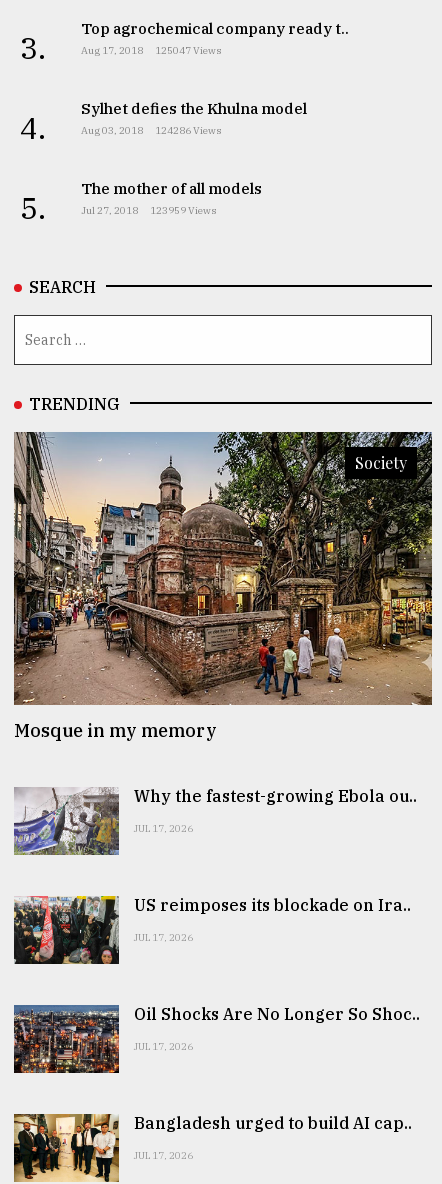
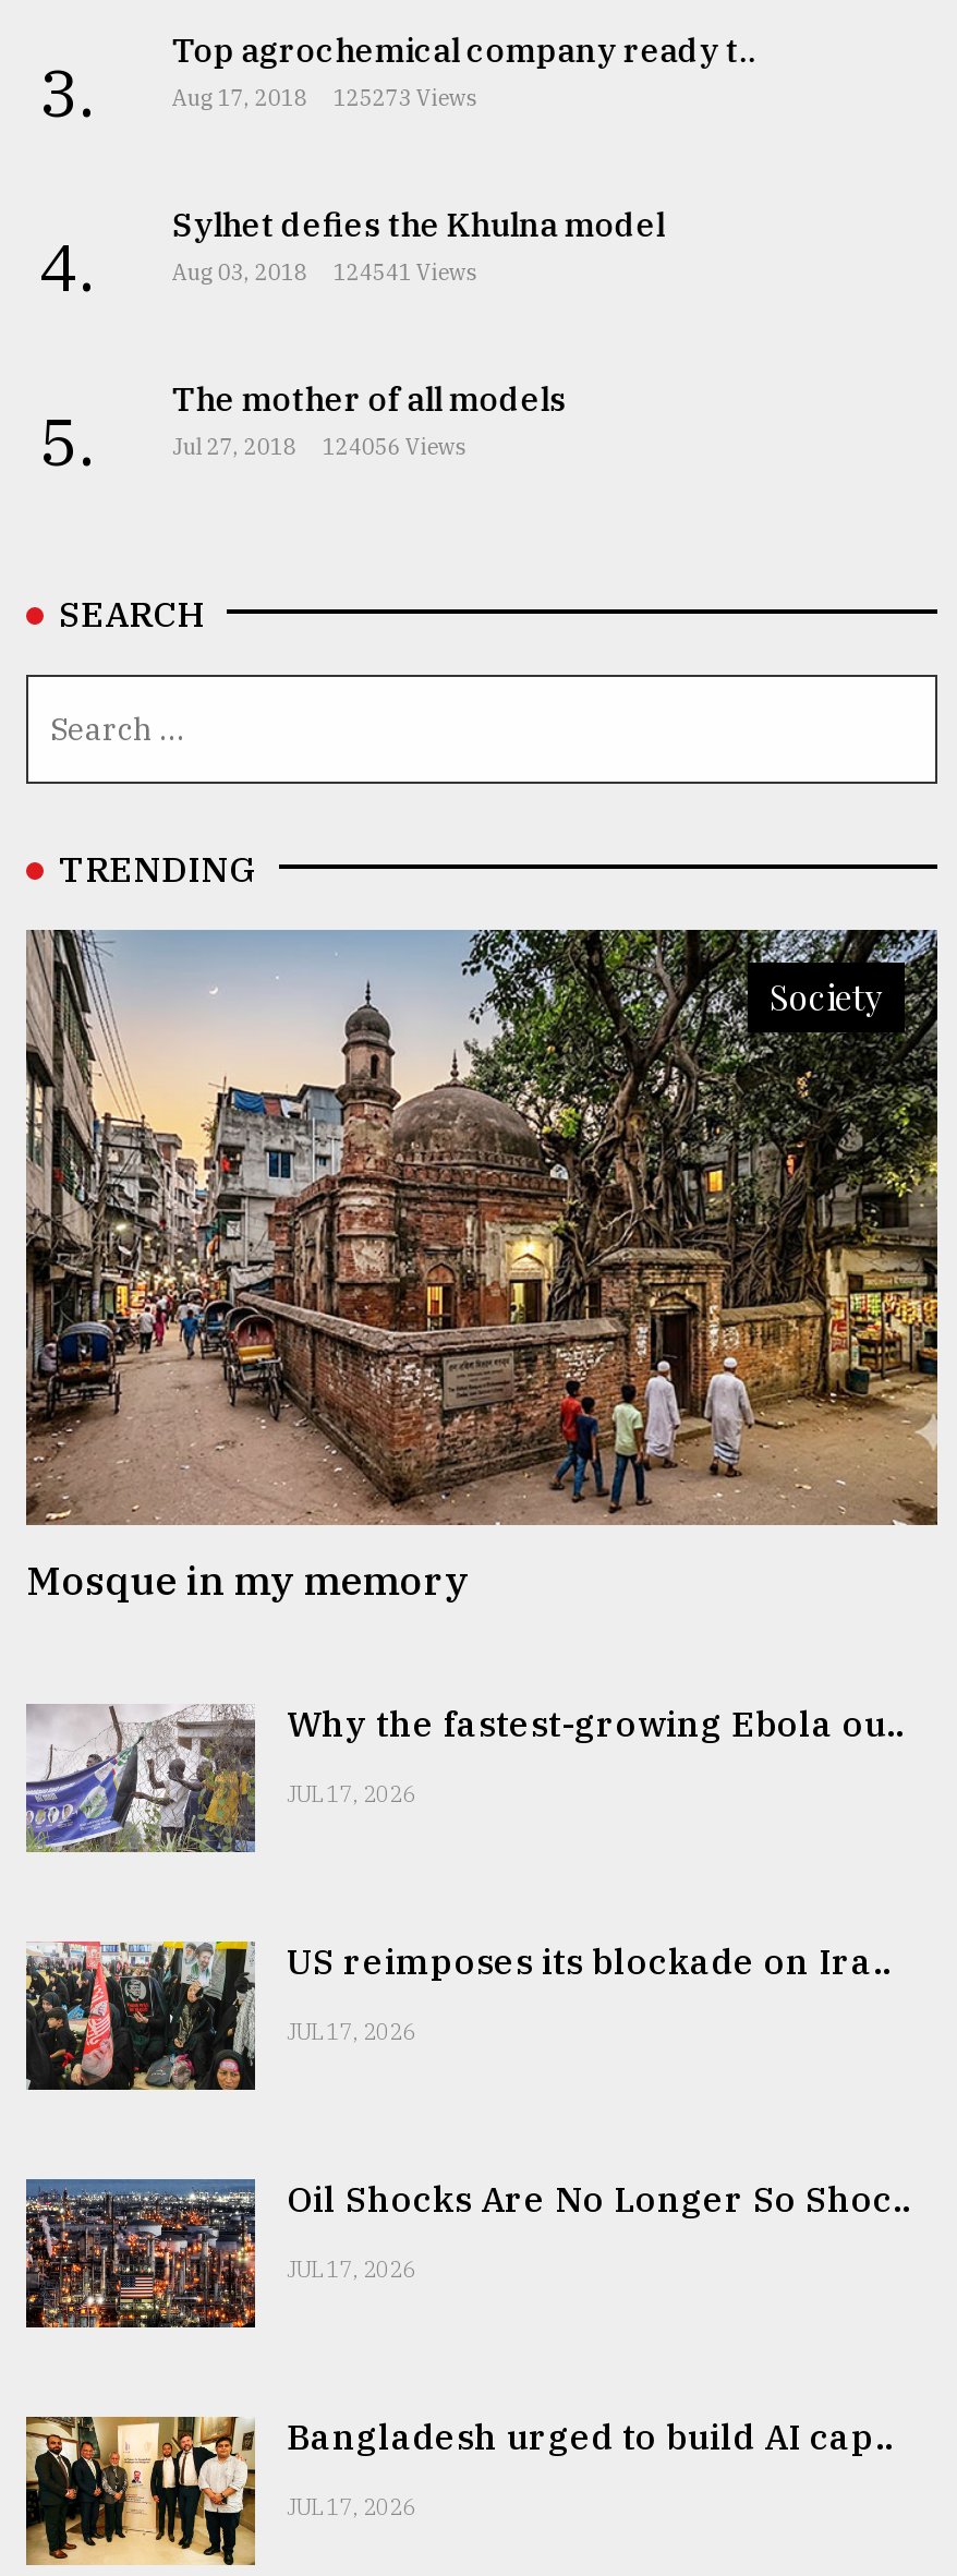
- Aug 17, 2018 125047 Views
+ Aug 17, 2018 125273 Views

- Aug 03, 2018 124286 Views
+ Aug 03, 2018 124541 Views

- Jul 27, 2018 123959 Views
+ Jul 27, 2018 124056 Views
